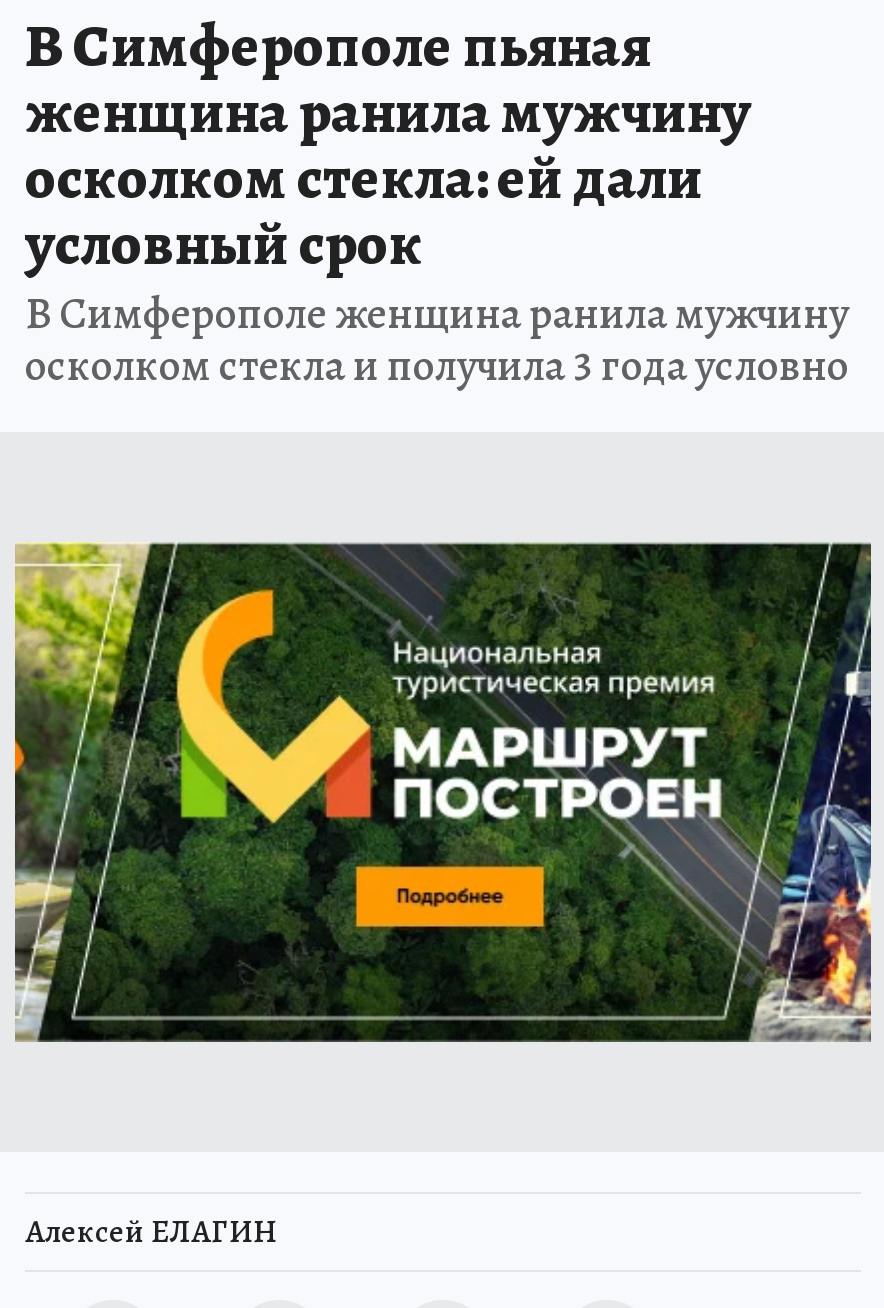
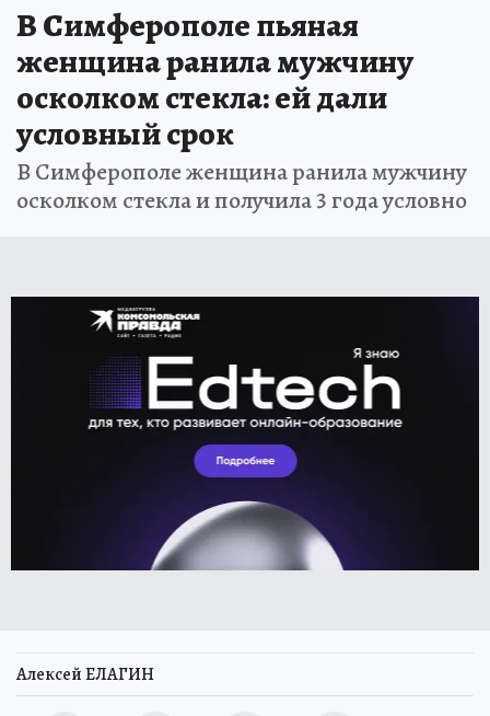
- [image]
+ [image]
